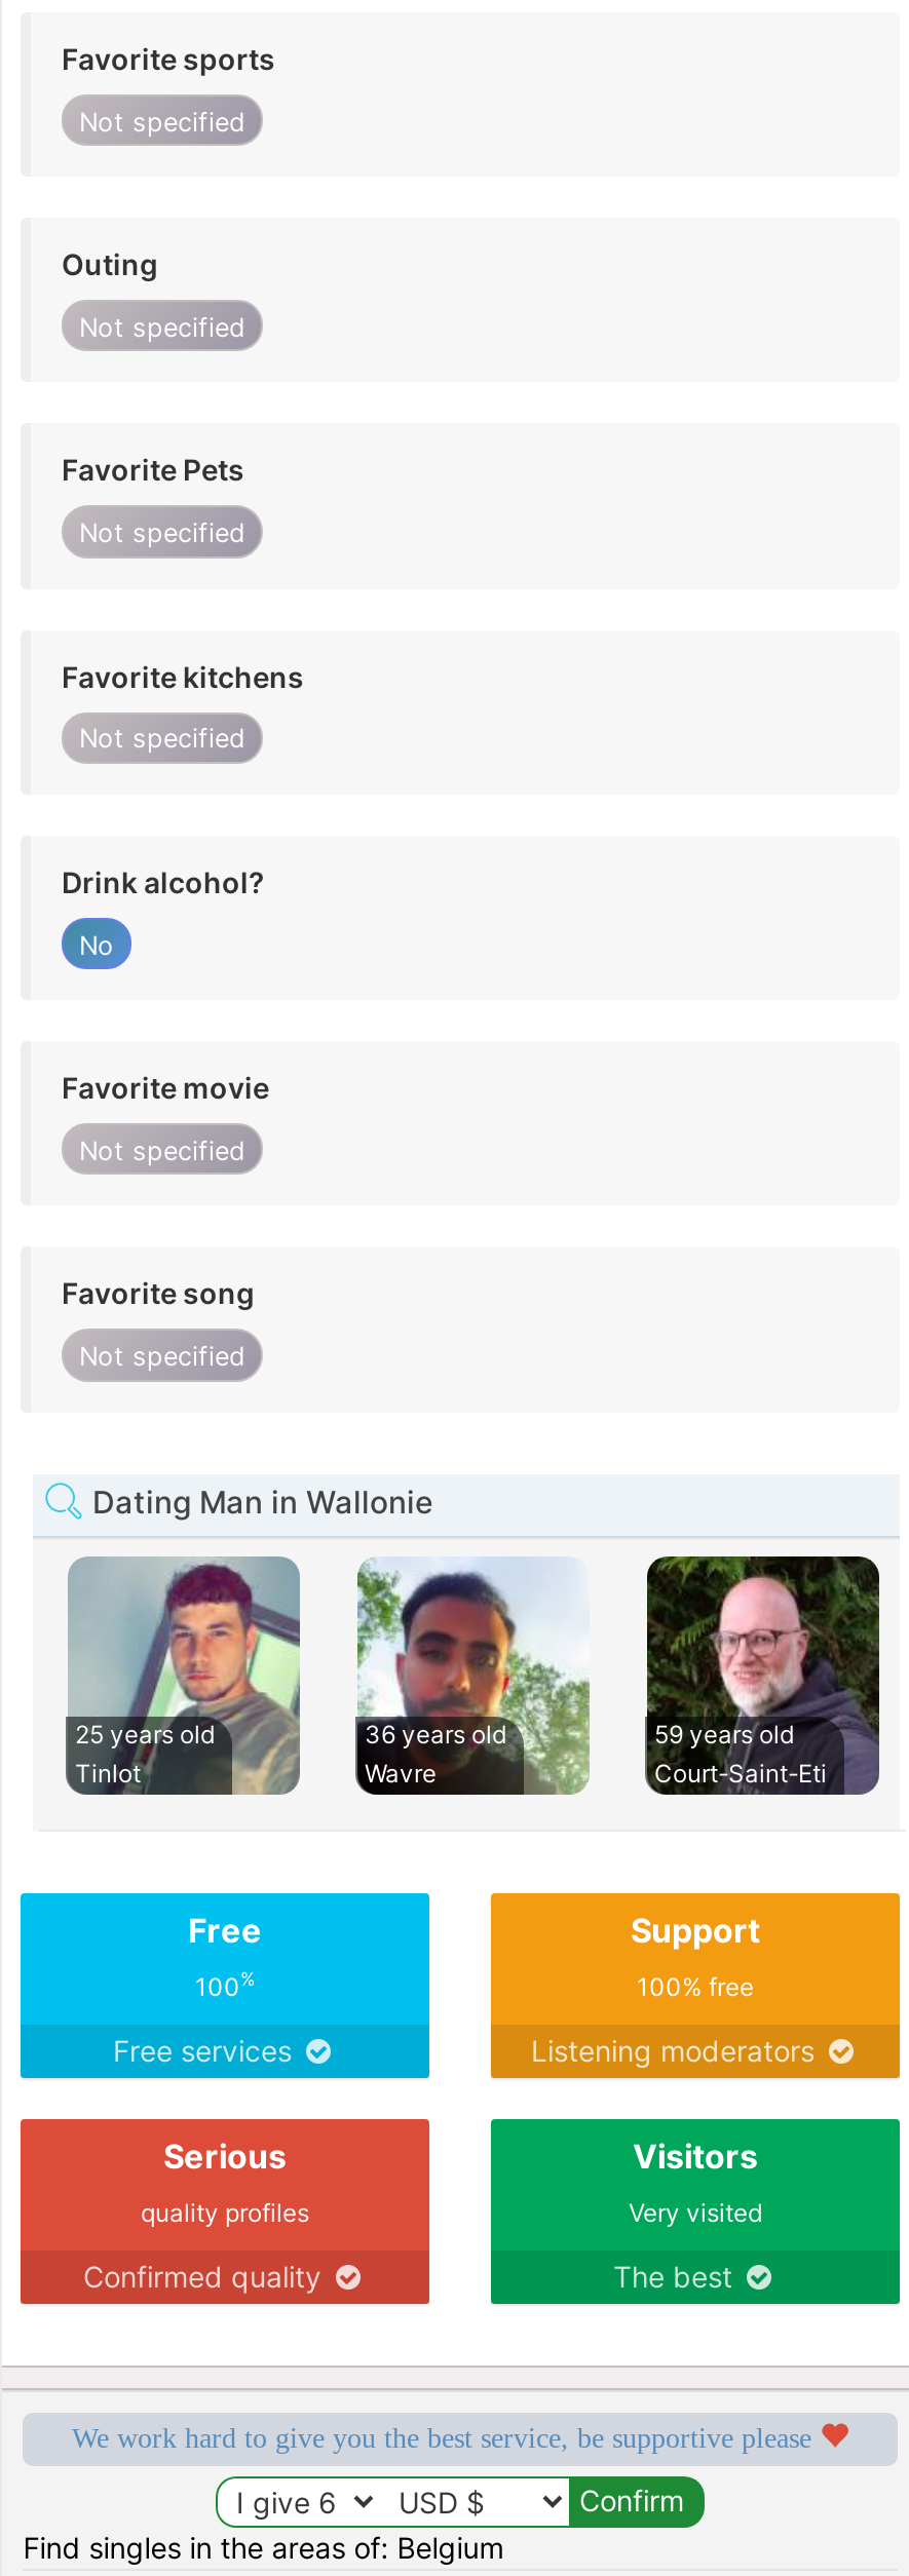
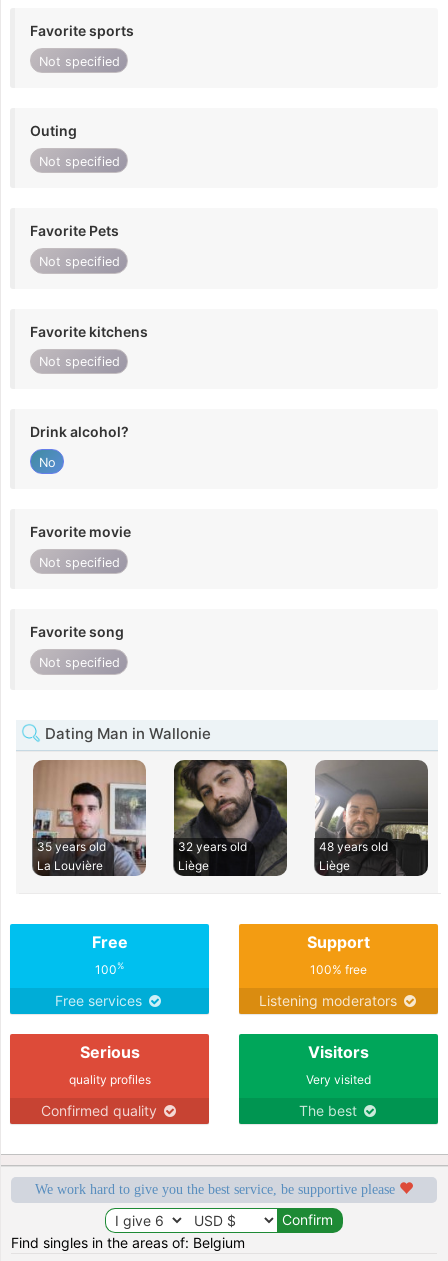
- [image]
- 25 years old
- Tinlot
+ [image]
+ 35 years old
+ La Louvière

- [image]
- 36 years old
- Wavre
+ [image]
+ 32 years old
+ Liège

- [image]
- 59 years old
- Court-Saint-Eti
+ [image]
+ 48 years old
+ Liège
